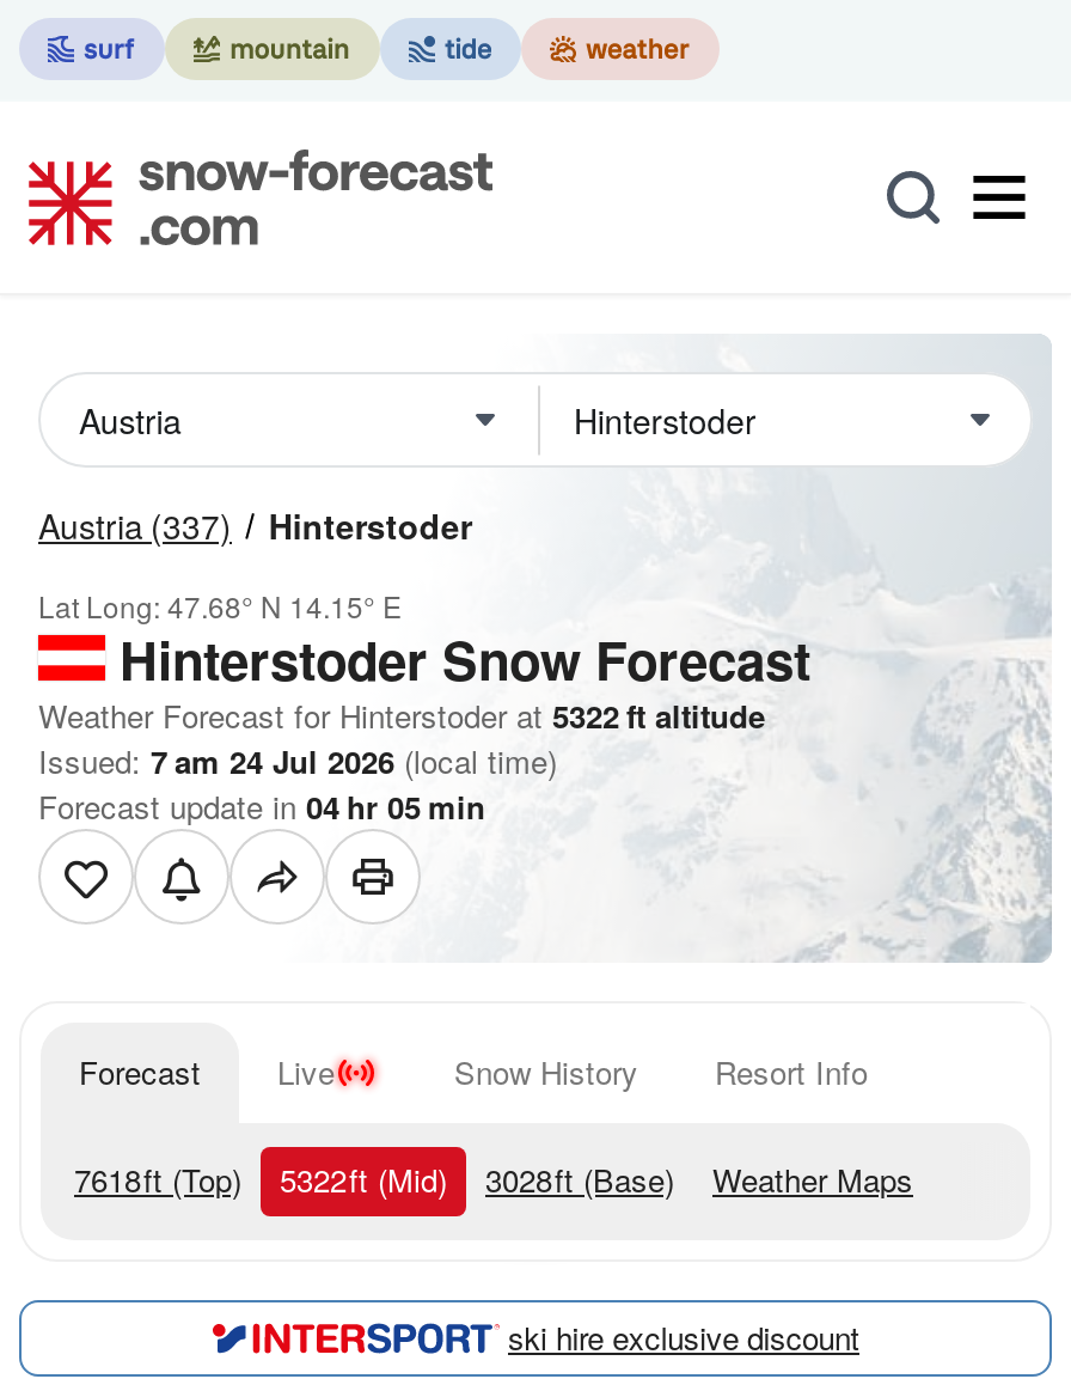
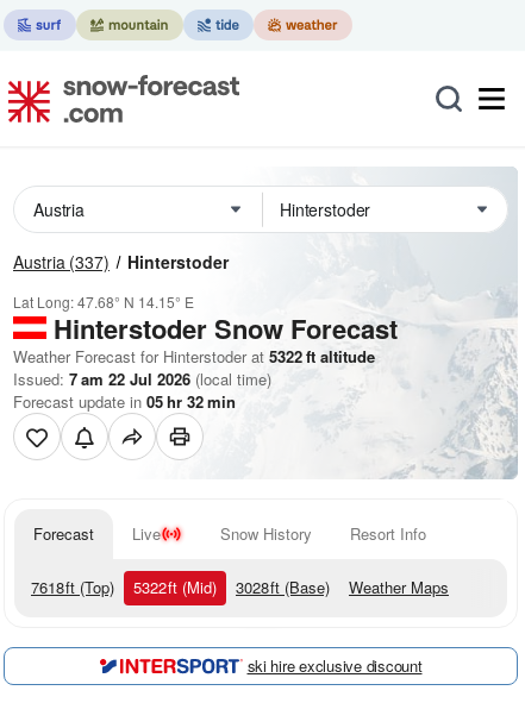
- Issued: 7 am 24 Jul 2026 (local time)
+ Issued: 7 am 22 Jul 2026 (local time)

- Forecast update in 04 hr 05 min
+ Forecast update in 05 hr 32 min
